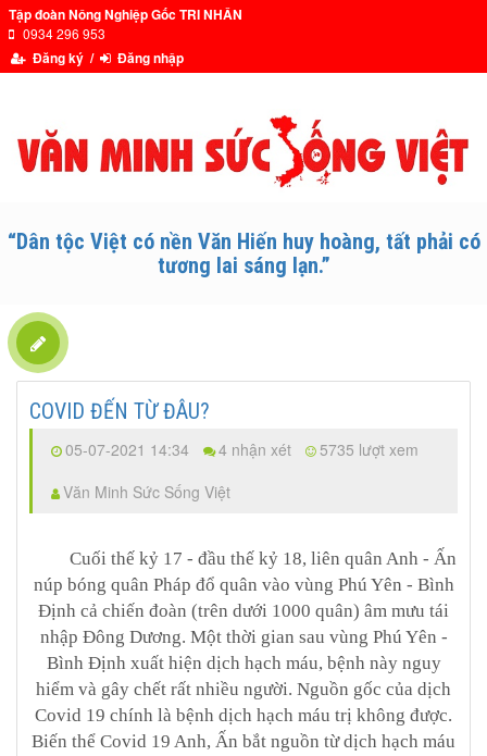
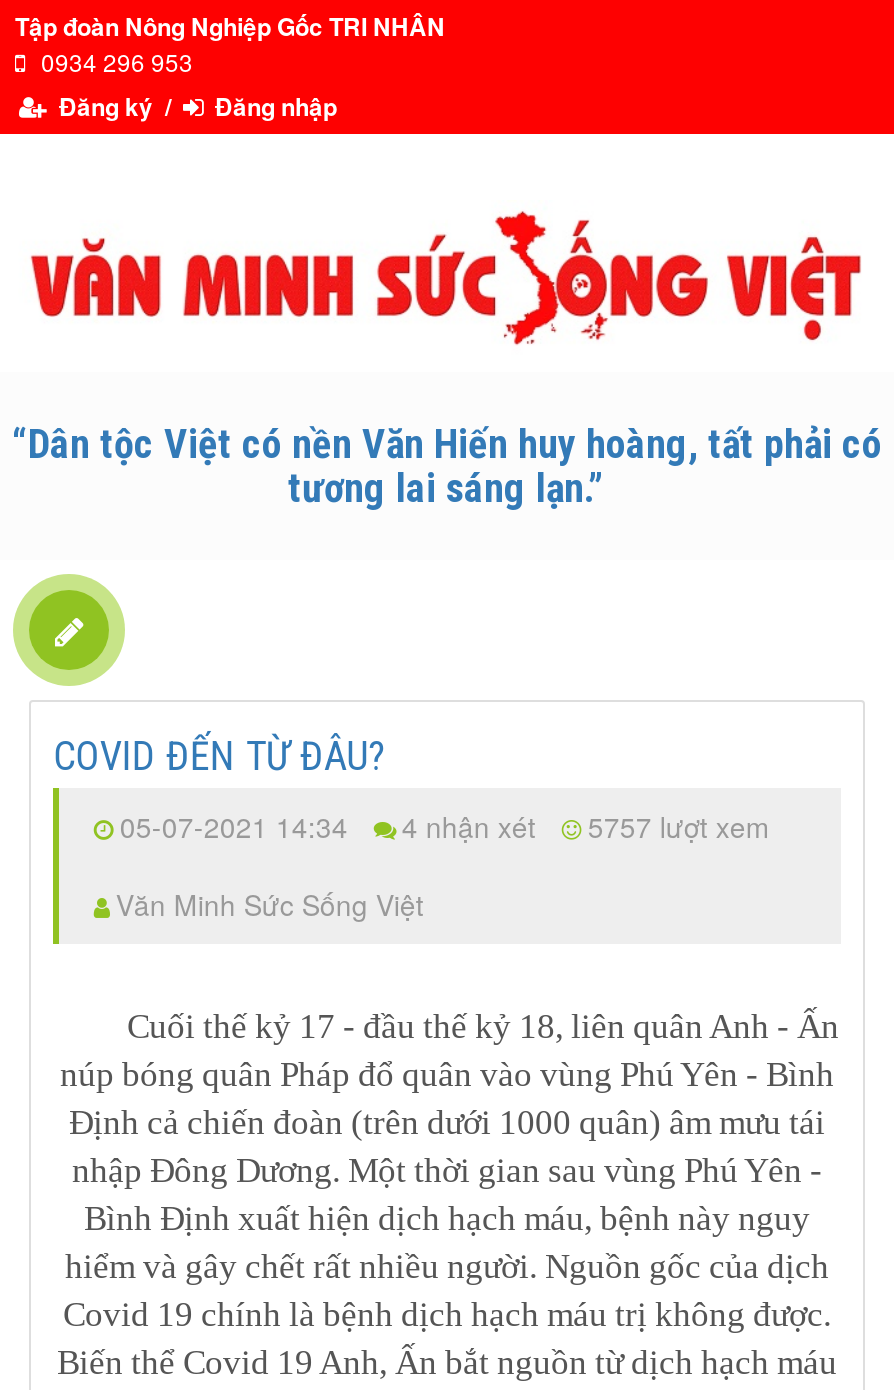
- 05-07-2021 14:34 4 nhận xét 5735 lượt xem
+ 05-07-2021 14:34 4 nhận xét 5757 lượt xem
